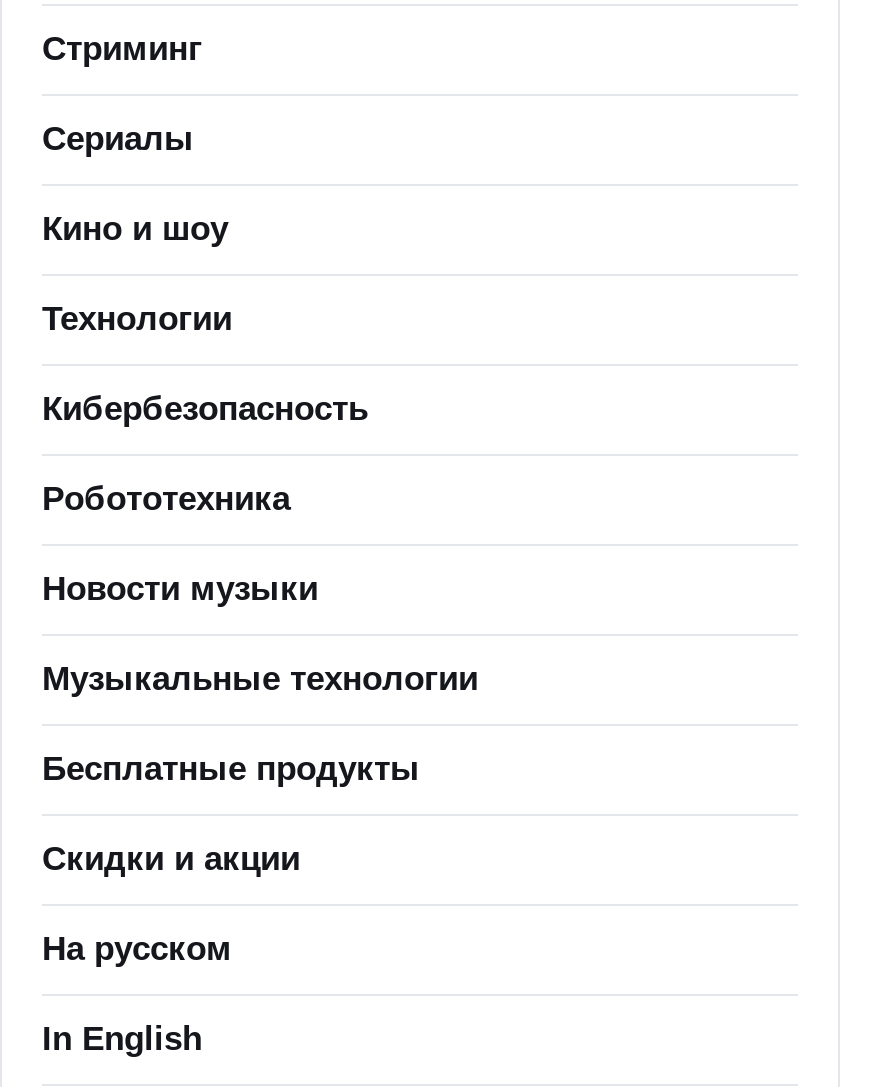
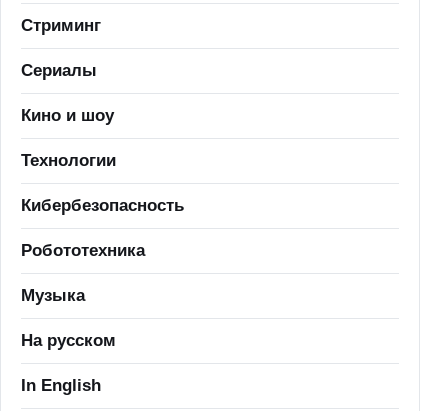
- Новости музыки
- Музыкальные технологии
- Бесплатные продукты
- Скидки и акции
+ Музыка
